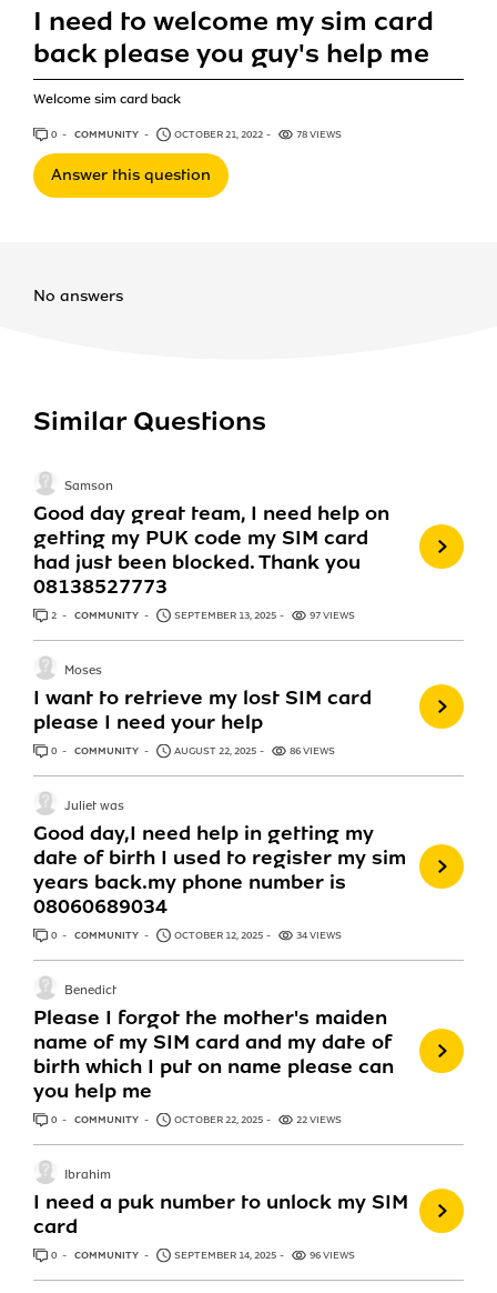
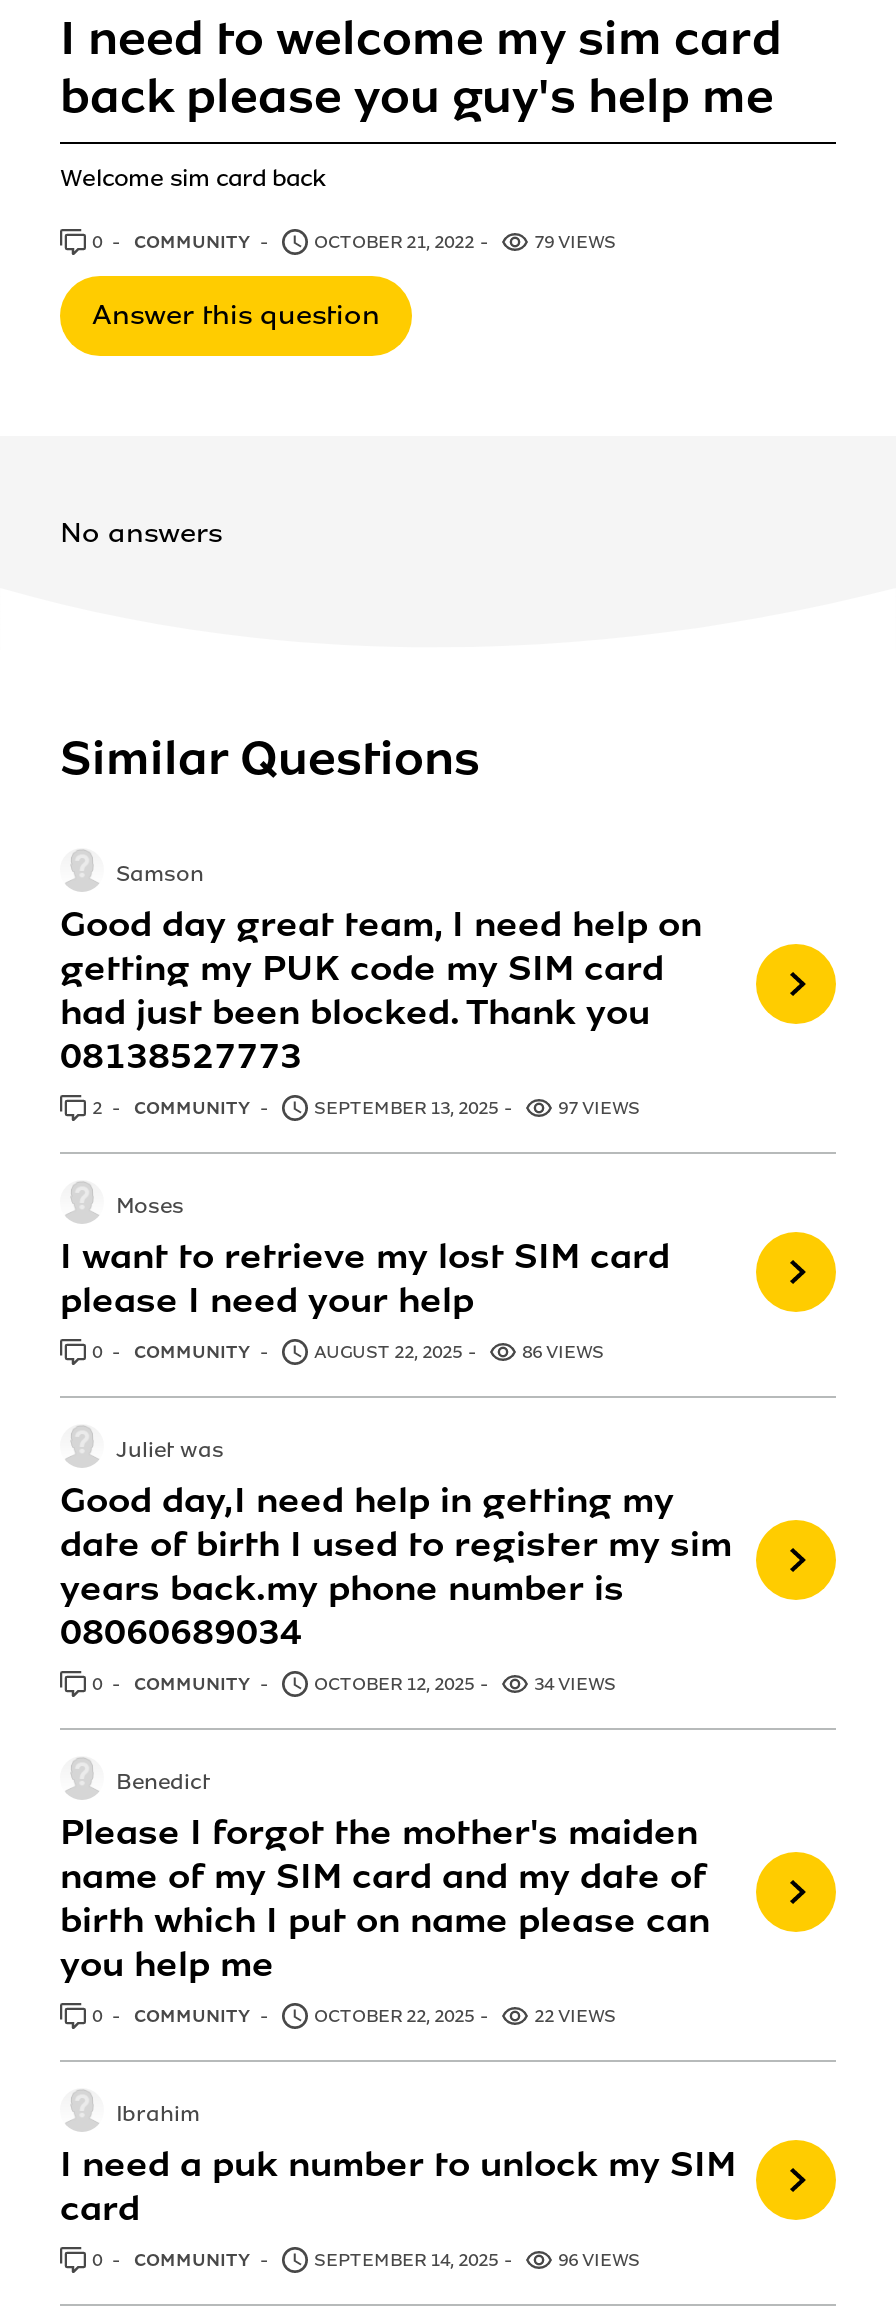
- 78 VIEWS
+ 79 VIEWS
